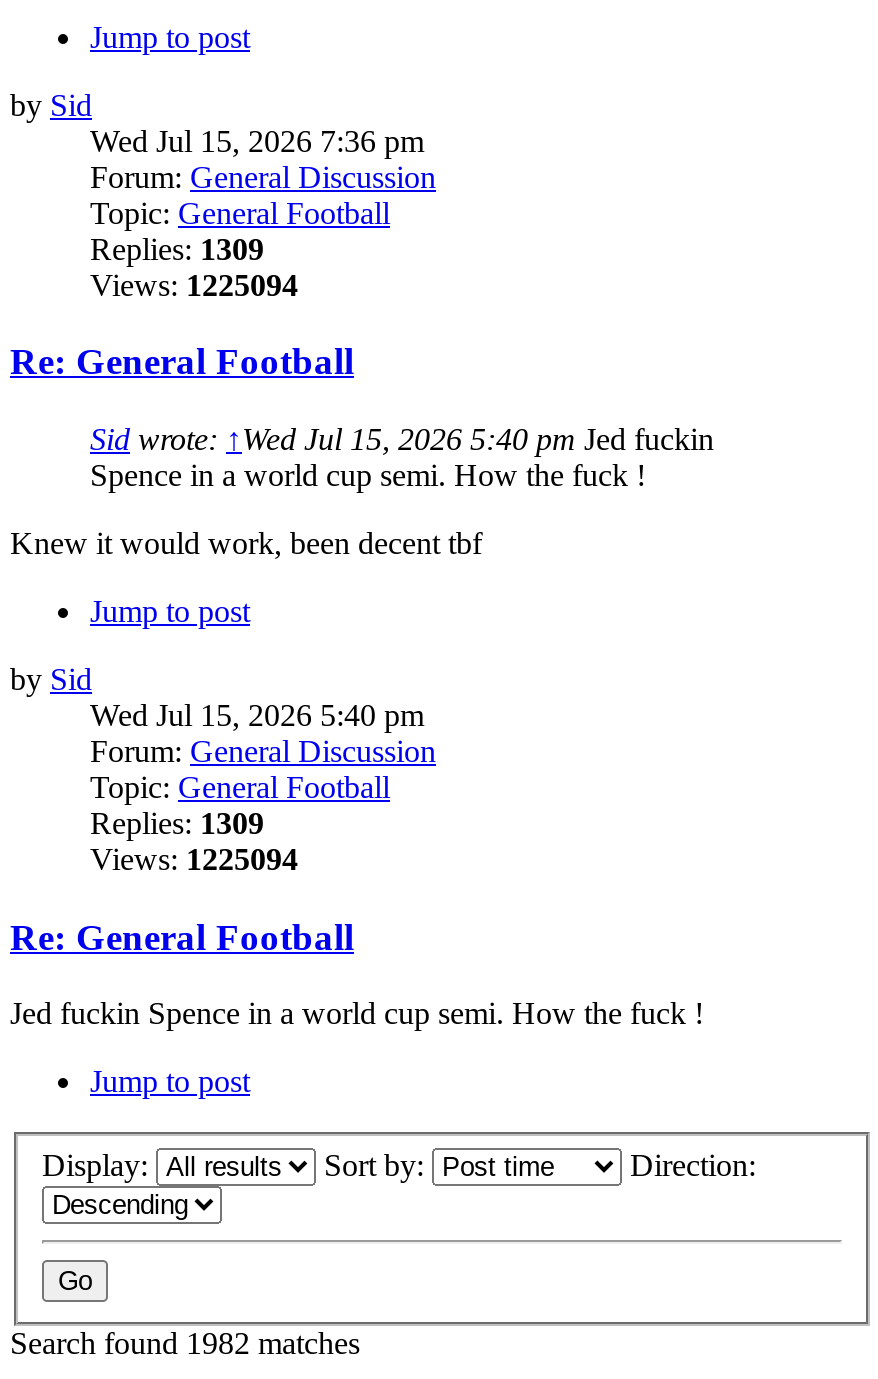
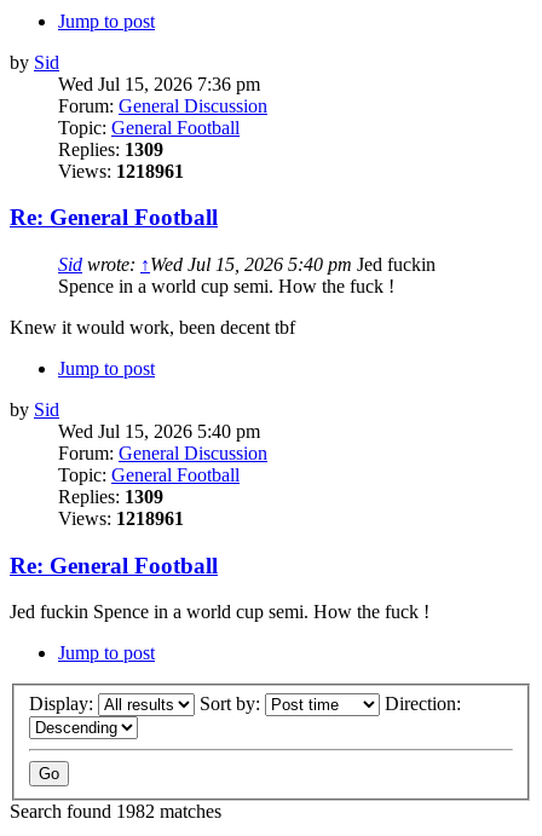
- Views: 1225094
+ Views: 1218961

- Views: 1225094
+ Views: 1218961
